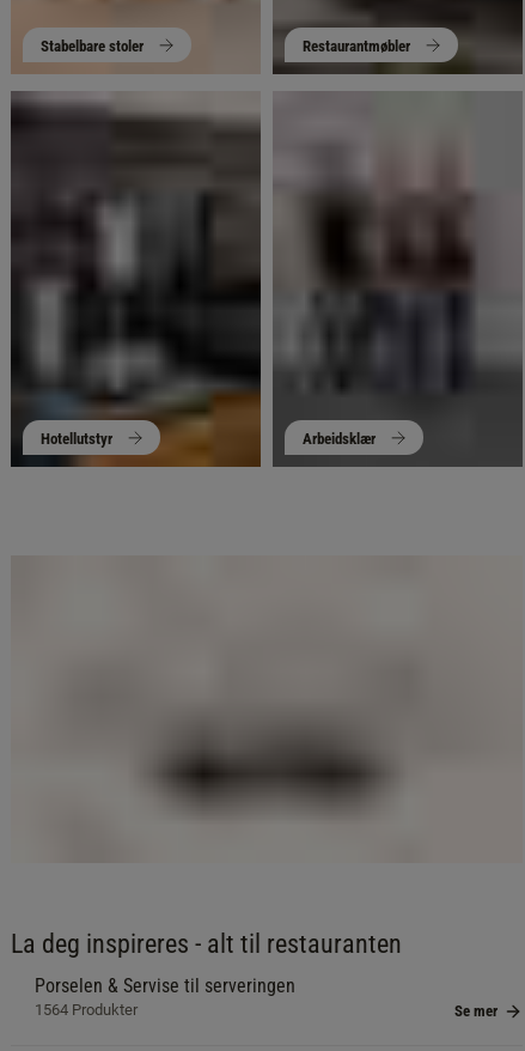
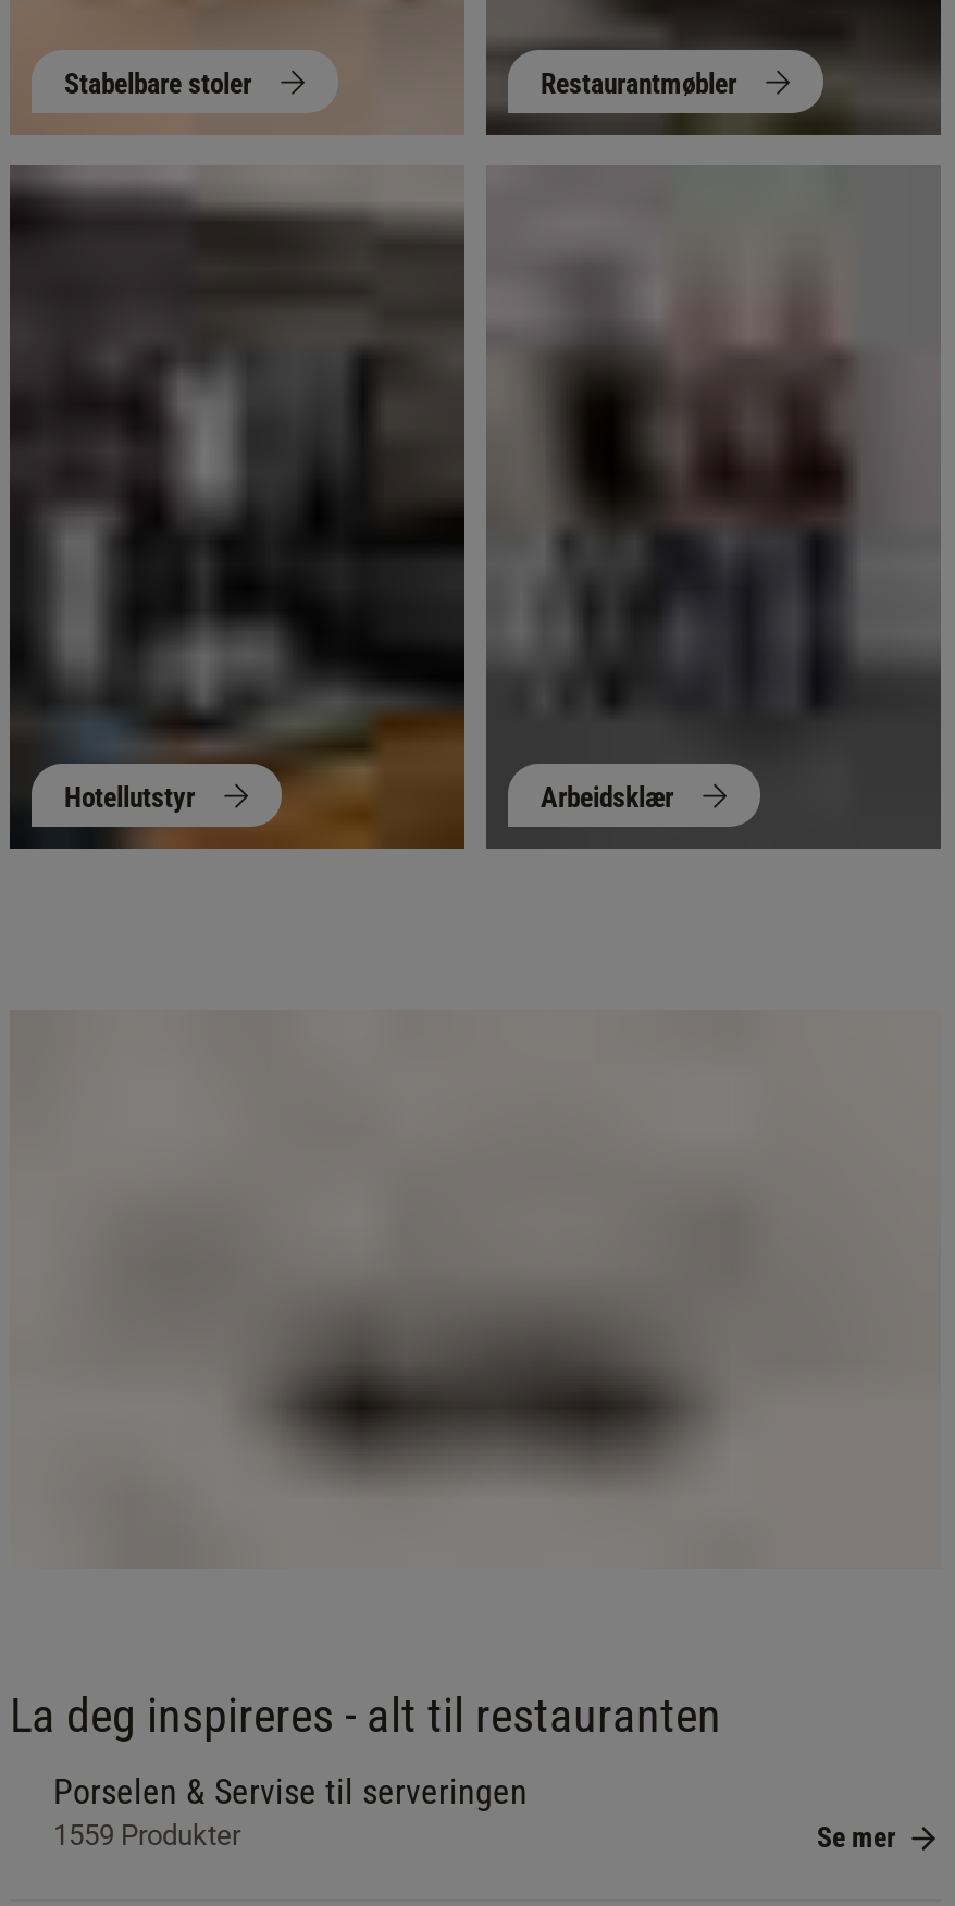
- 1564 Produkter
+ 1559 Produkter
